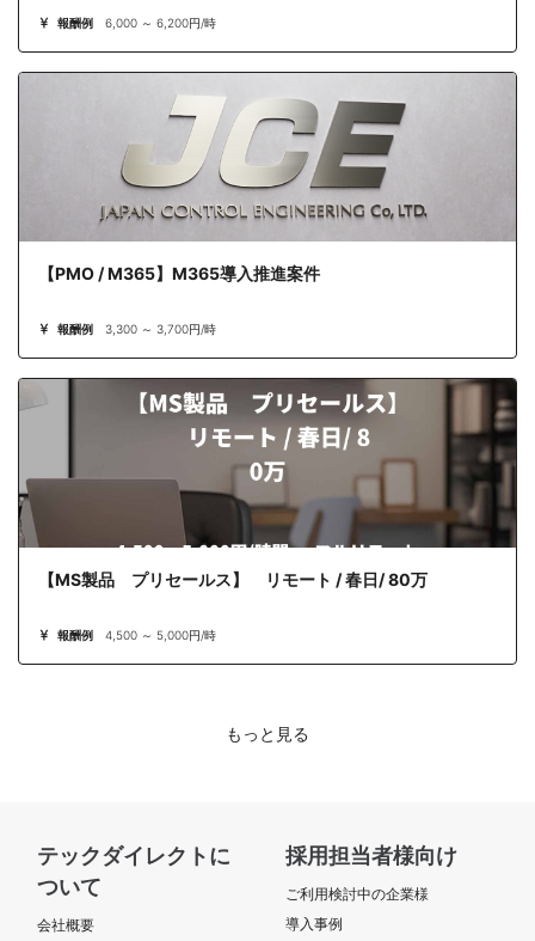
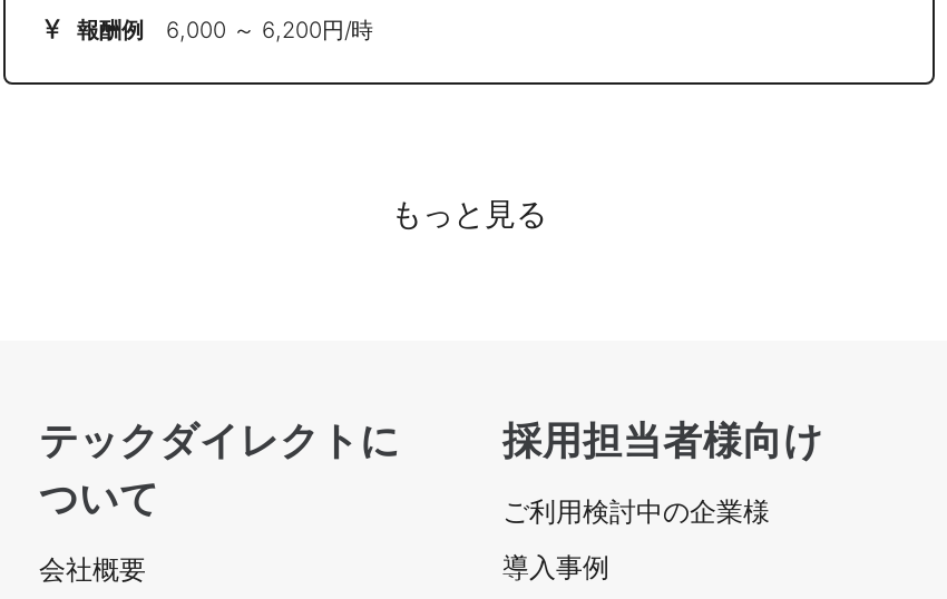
- [image]
- 【PMO / M365】M365導入推進案件
- 報酬例
- 3,300 ～ 3,700円/時

- [image]
- 【MS製品 プリセールス】 リモート / 春日/ 80万
- 報酬例
- 4,500 ～ 5,000円/時
